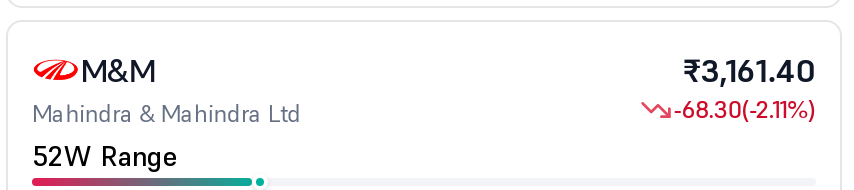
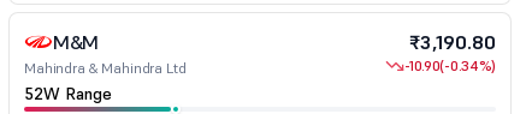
- ₹3,161.40
+ ₹3,190.80

- -68.30(-2.11%)
+ -10.90(-0.34%)
